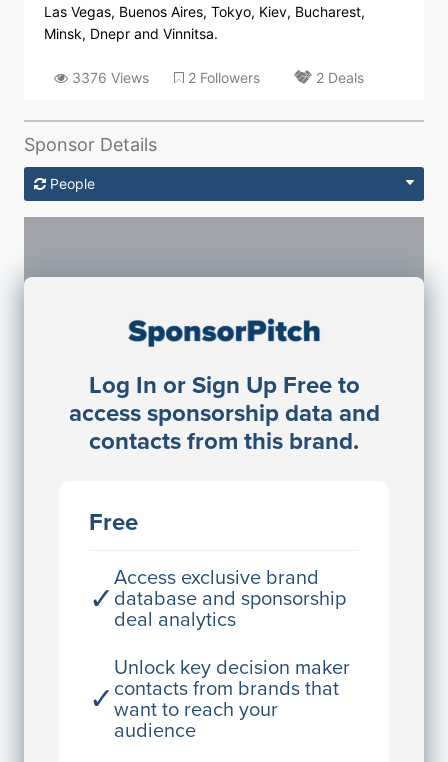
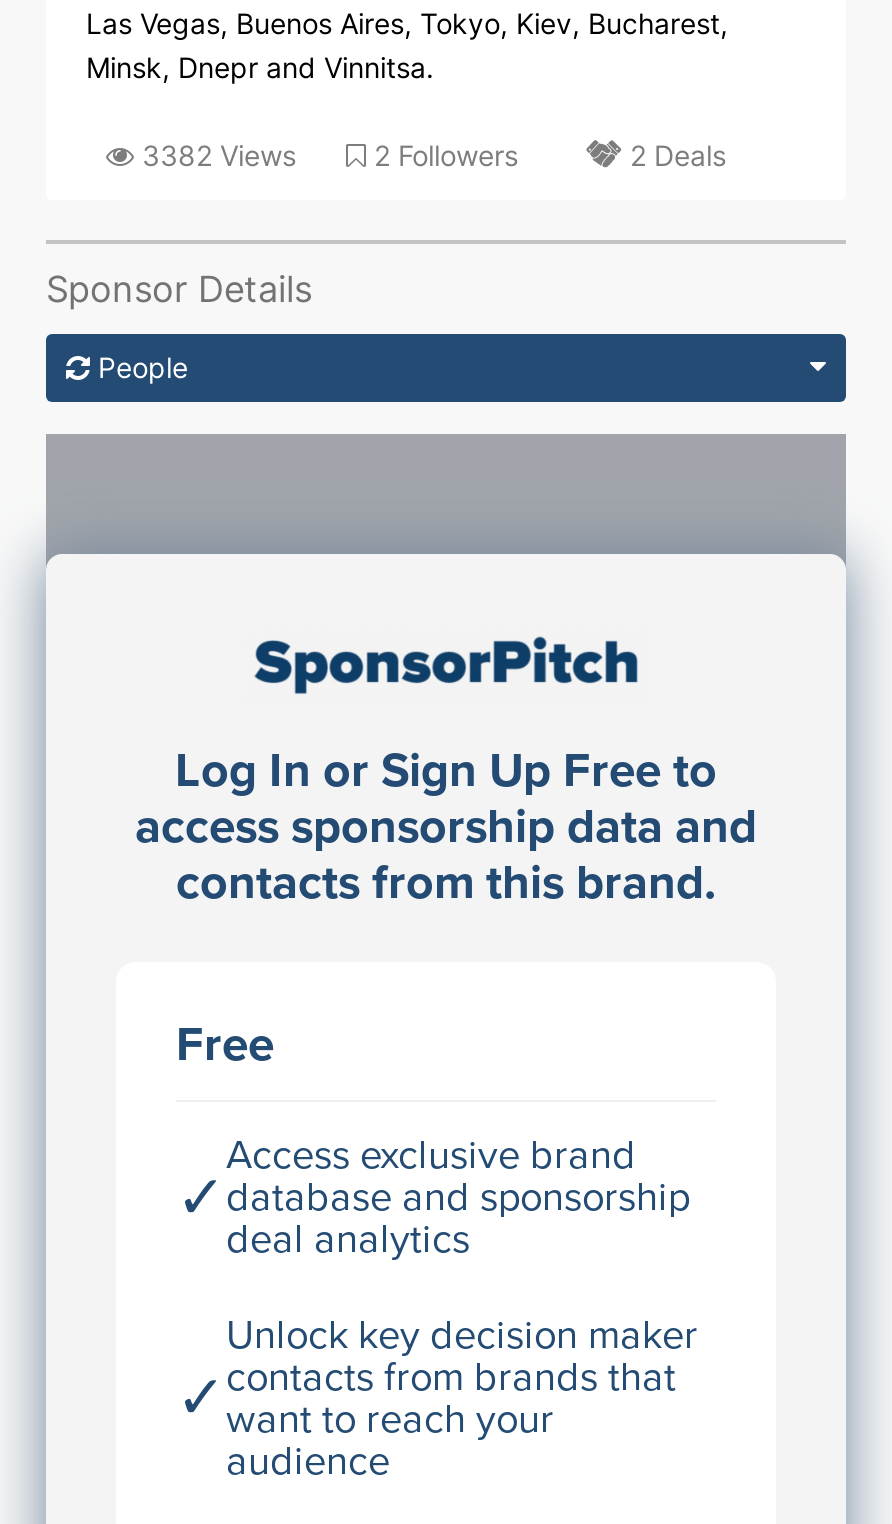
- 3376 Views
+ 3382 Views
